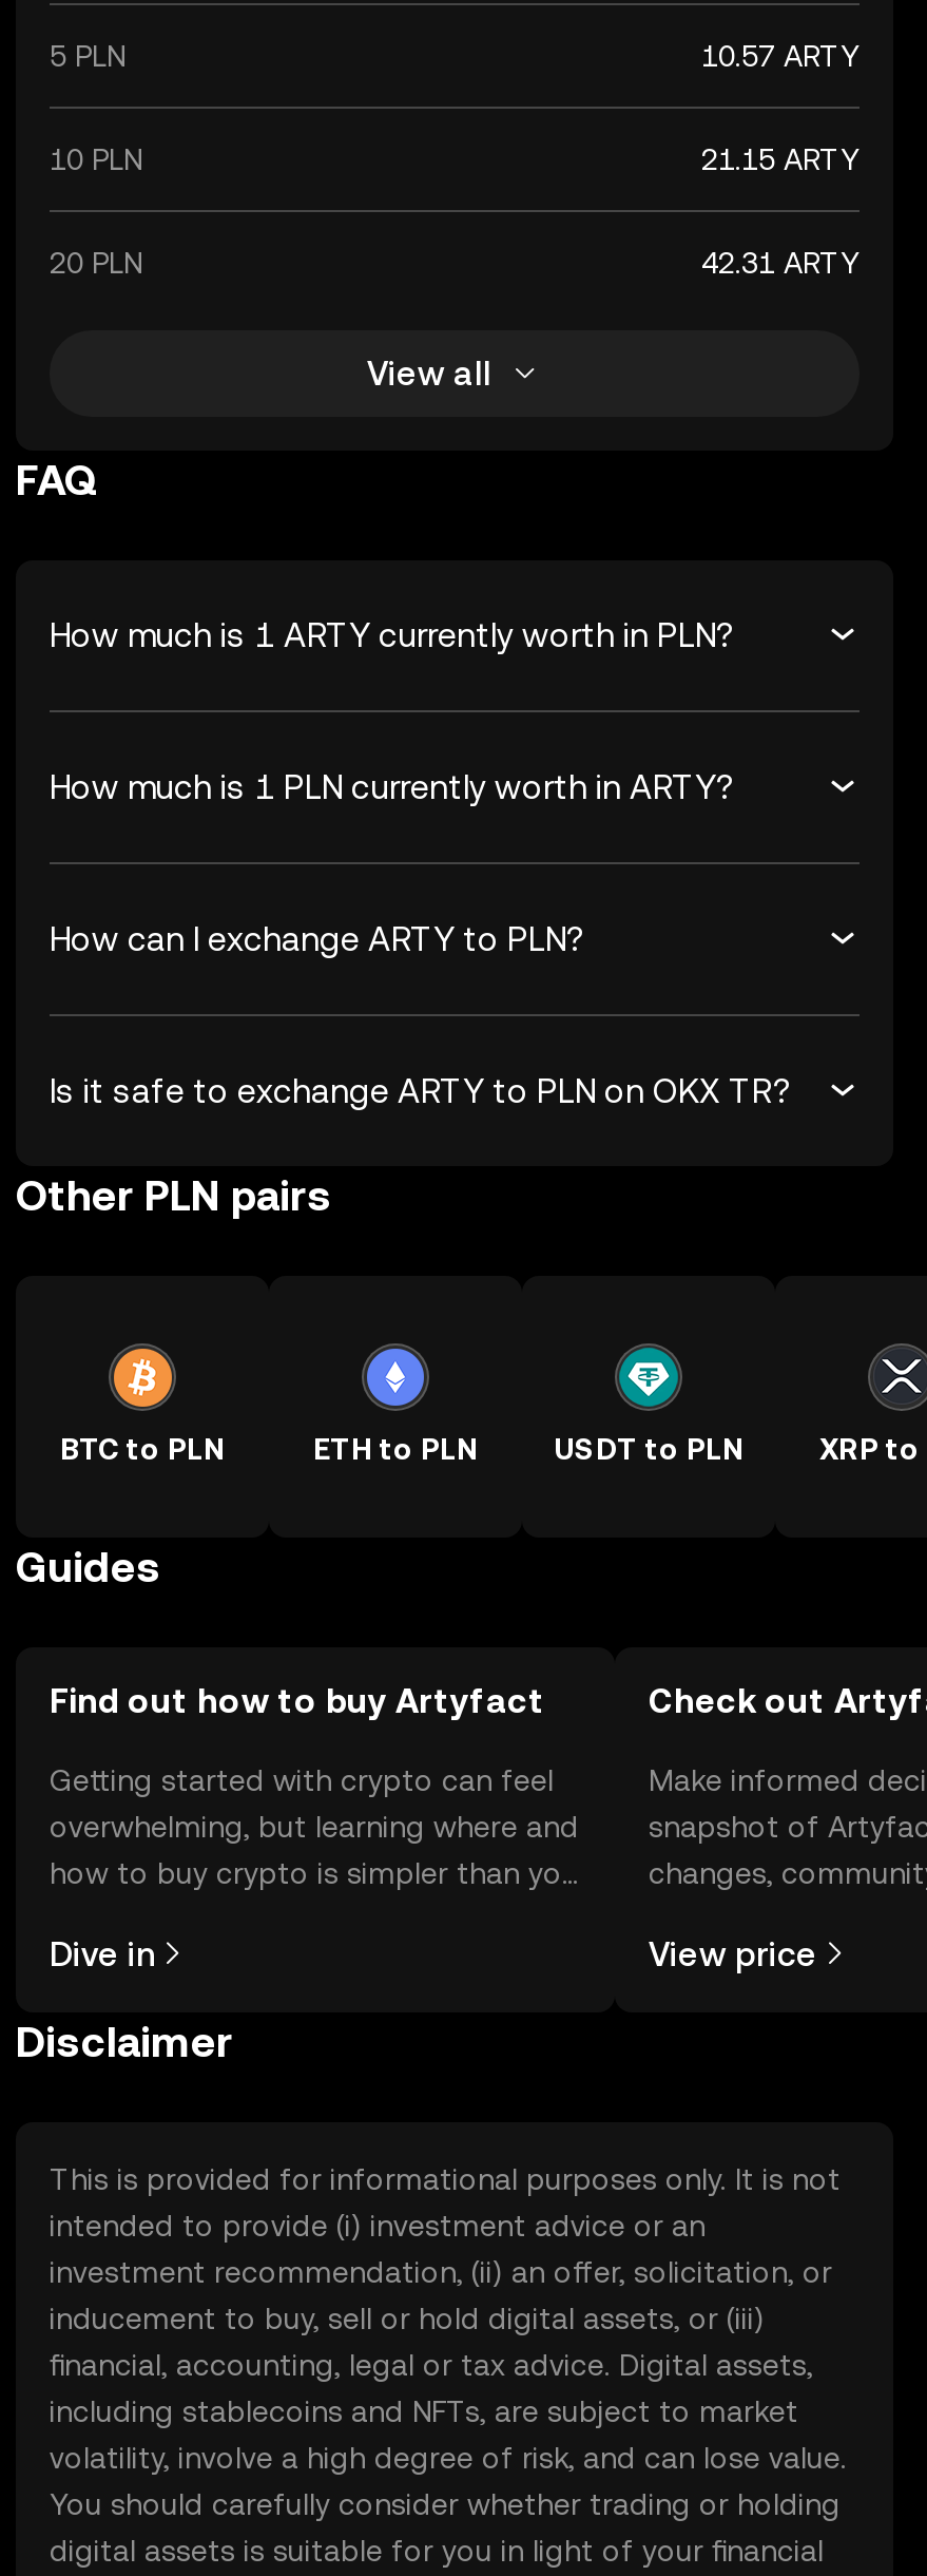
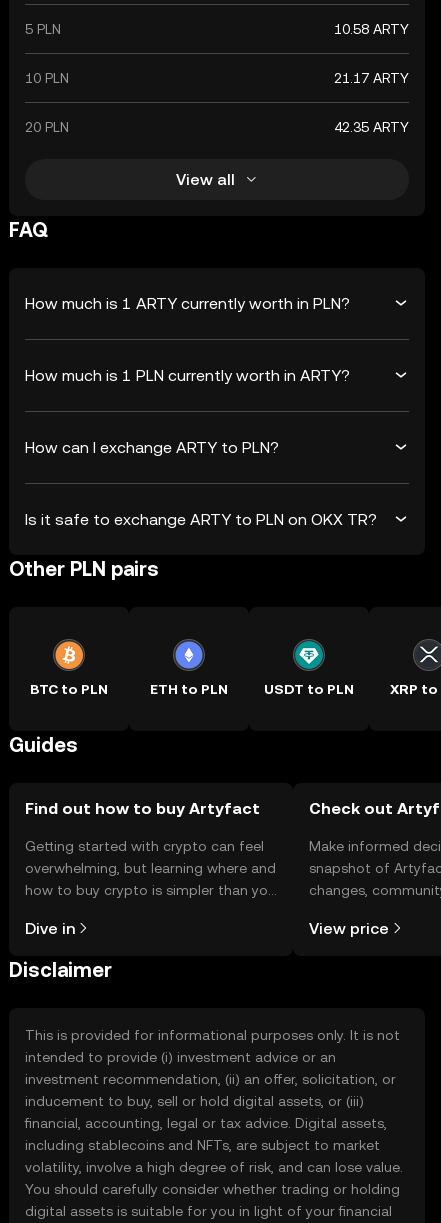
- 10.57 ARTY
+ 10.58 ARTY

- 21.15 ARTY
+ 21.17 ARTY

- 42.31 ARTY
+ 42.35 ARTY
